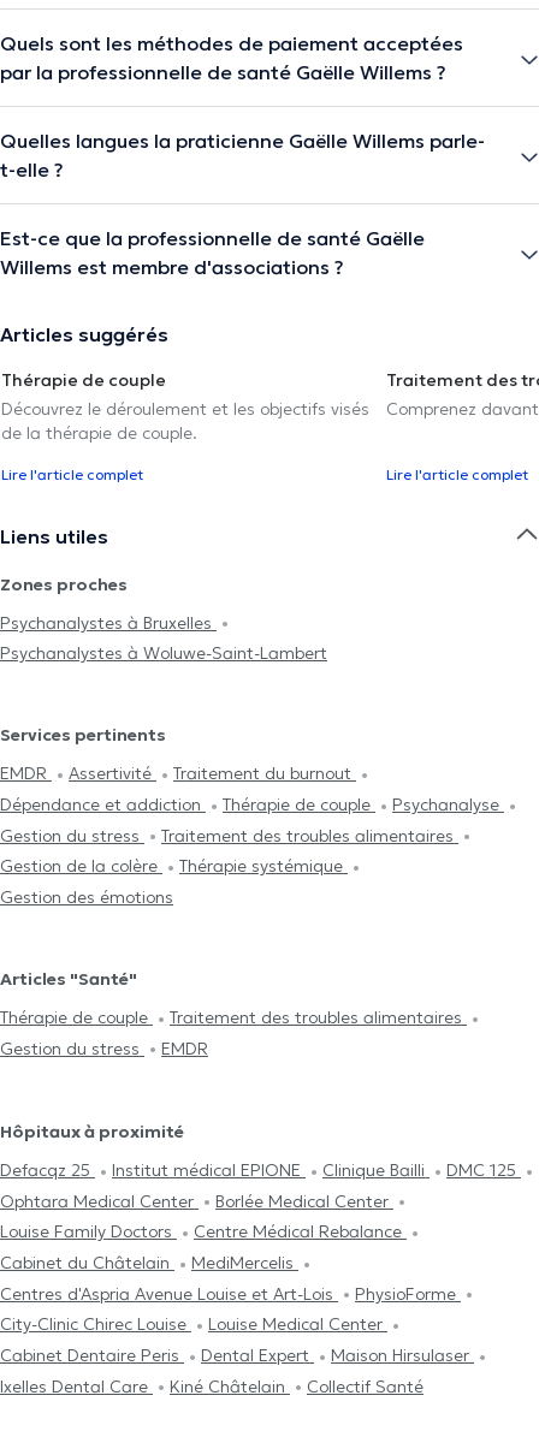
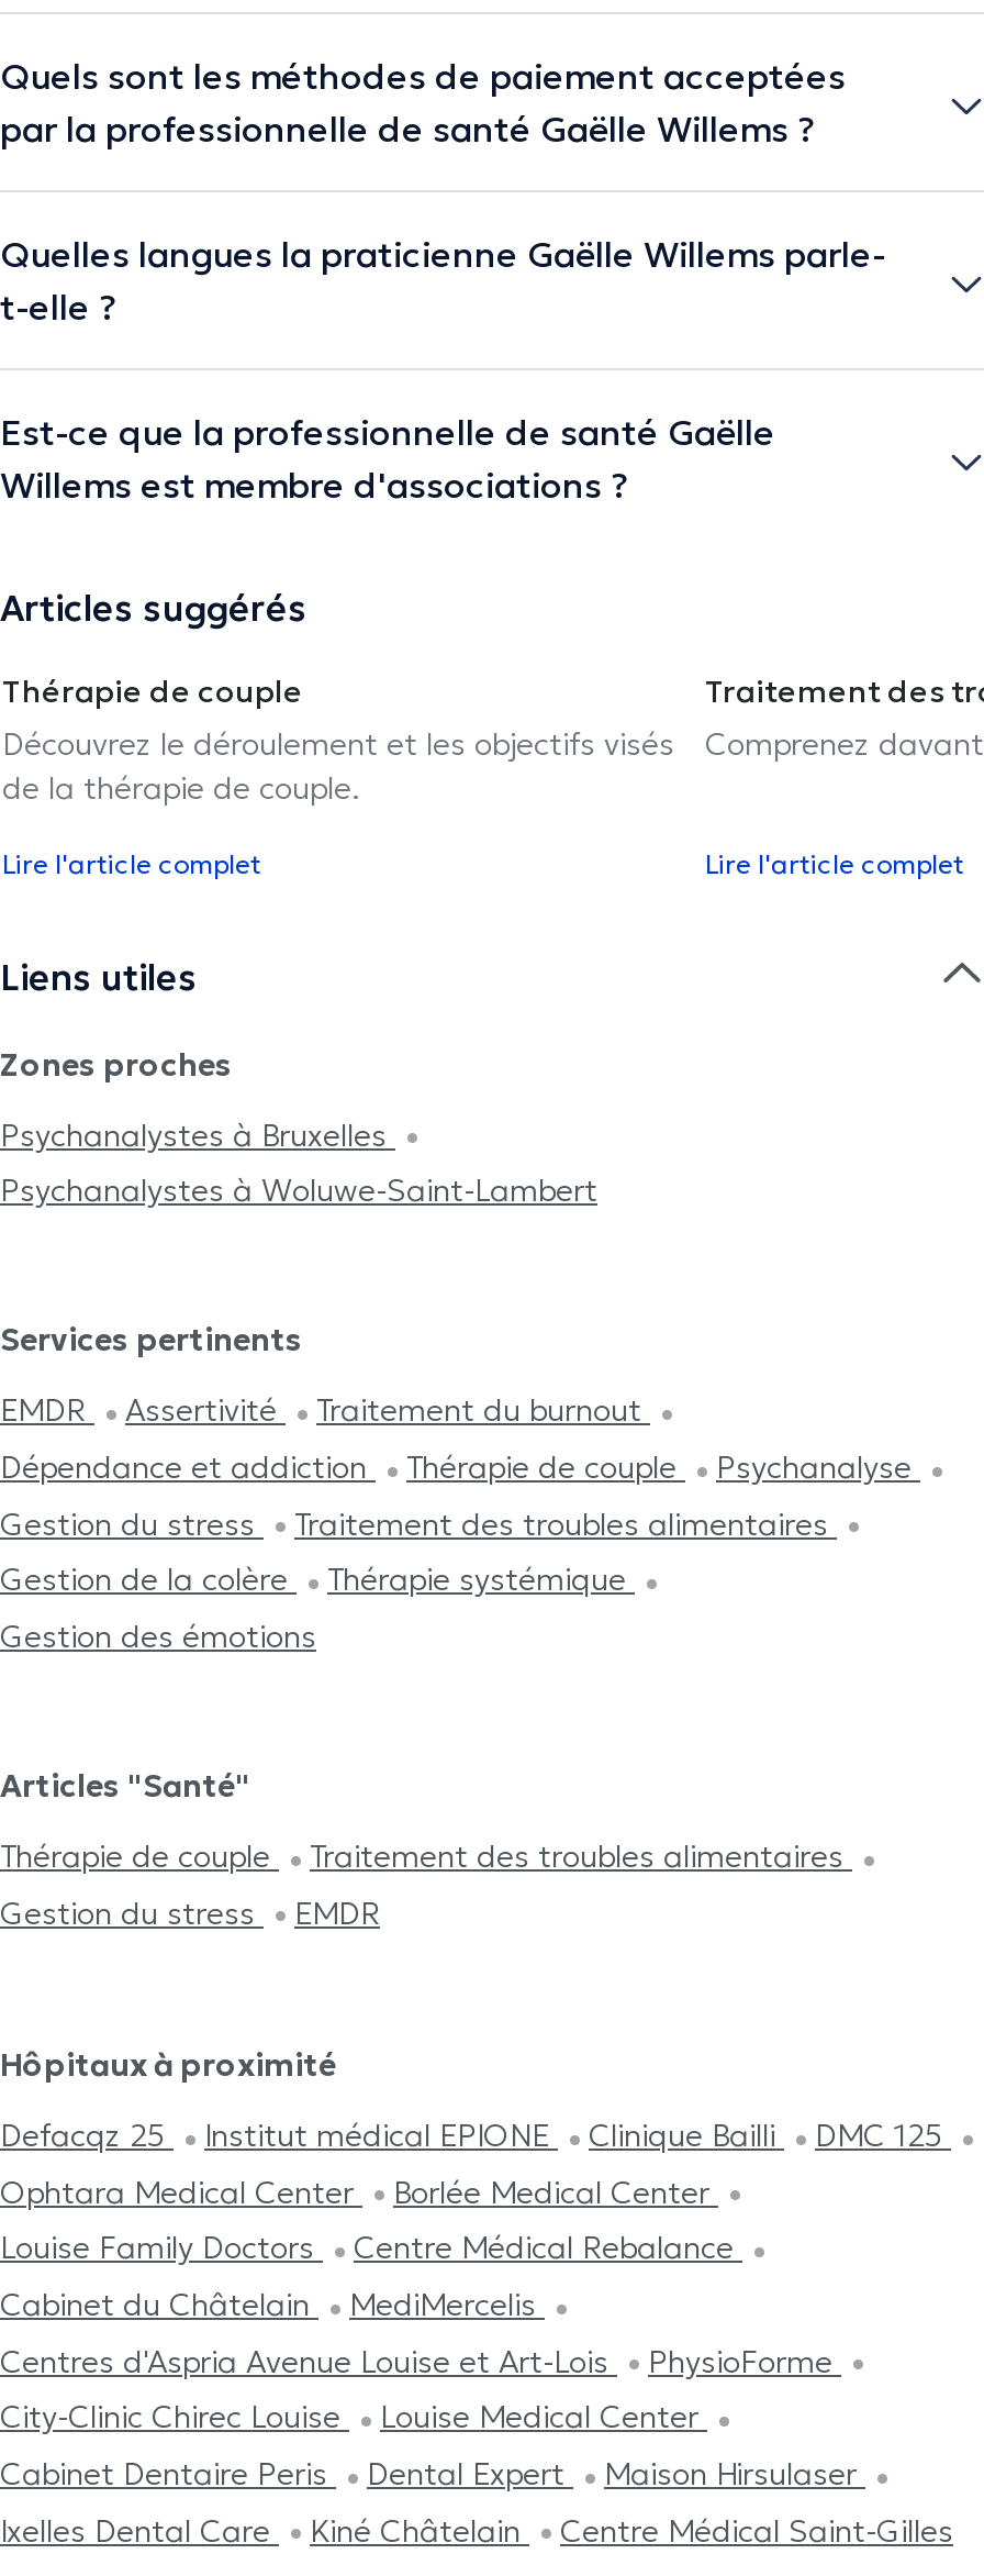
- Collectif Santé
+ Centre Médical Saint-Gilles
